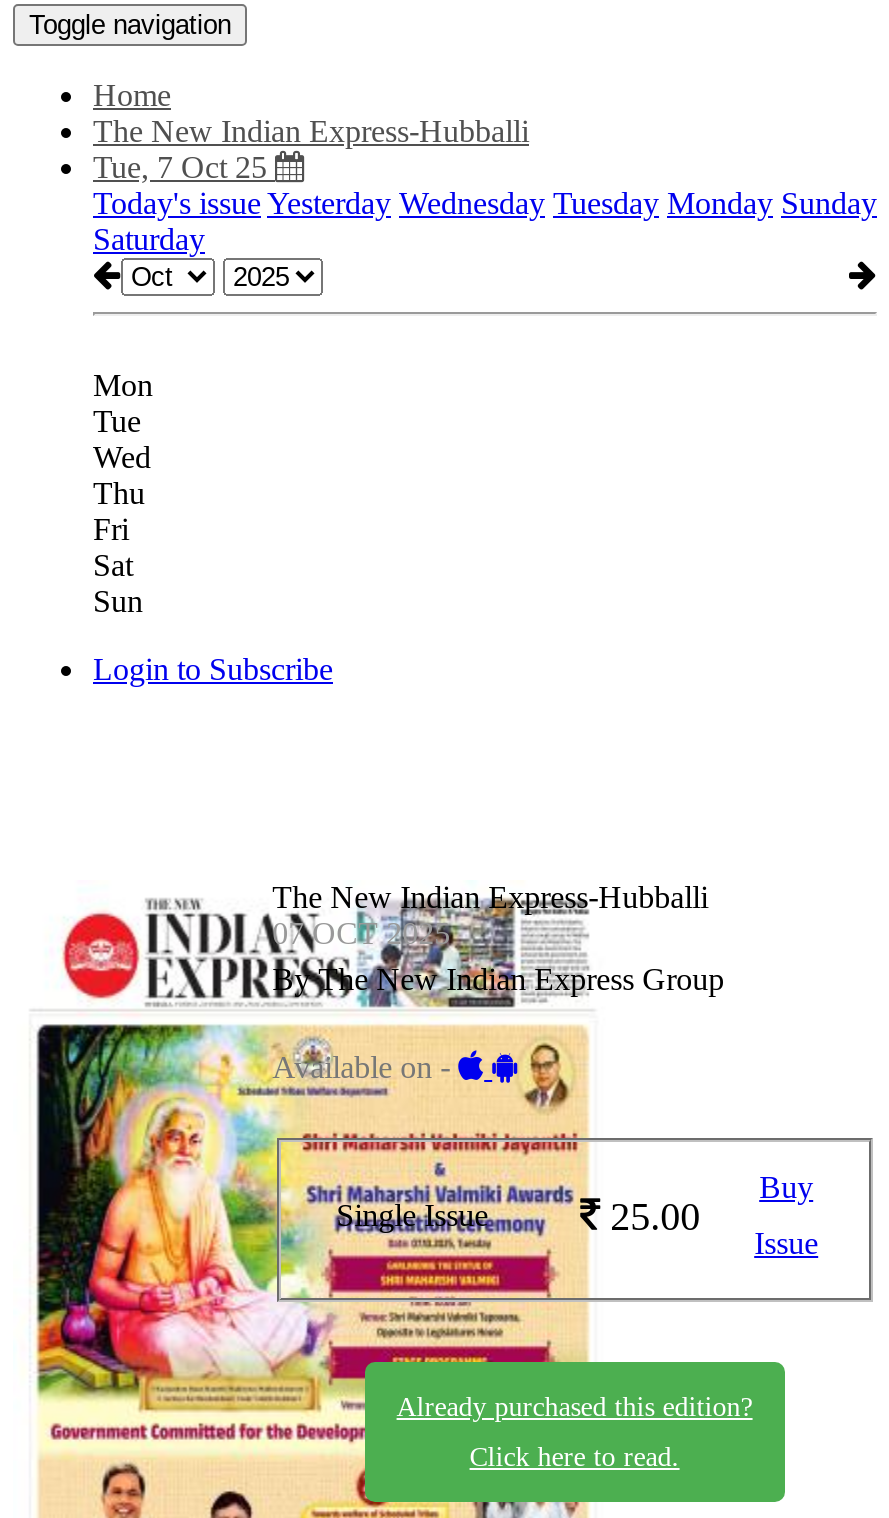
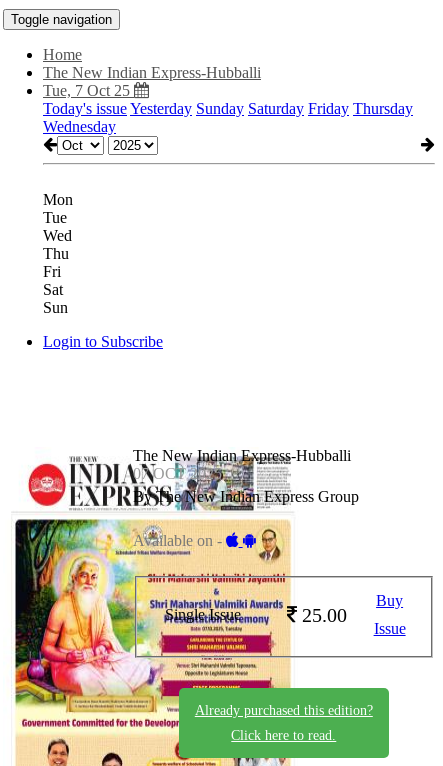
- Today's issue Yesterday Wednesday Tuesday Monday Sunday
- Saturday
+ Today's issue Yesterday Sunday Saturday Friday Thursday
+ Wednesday
